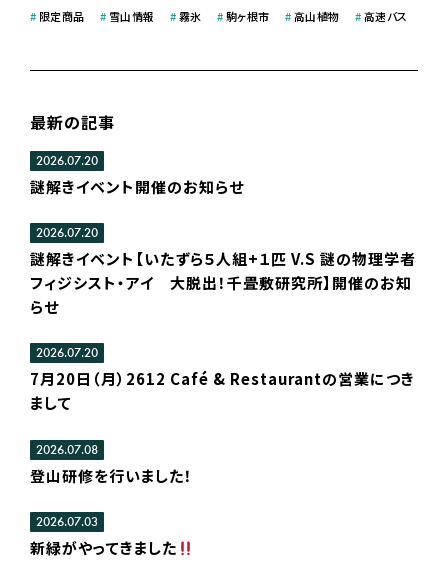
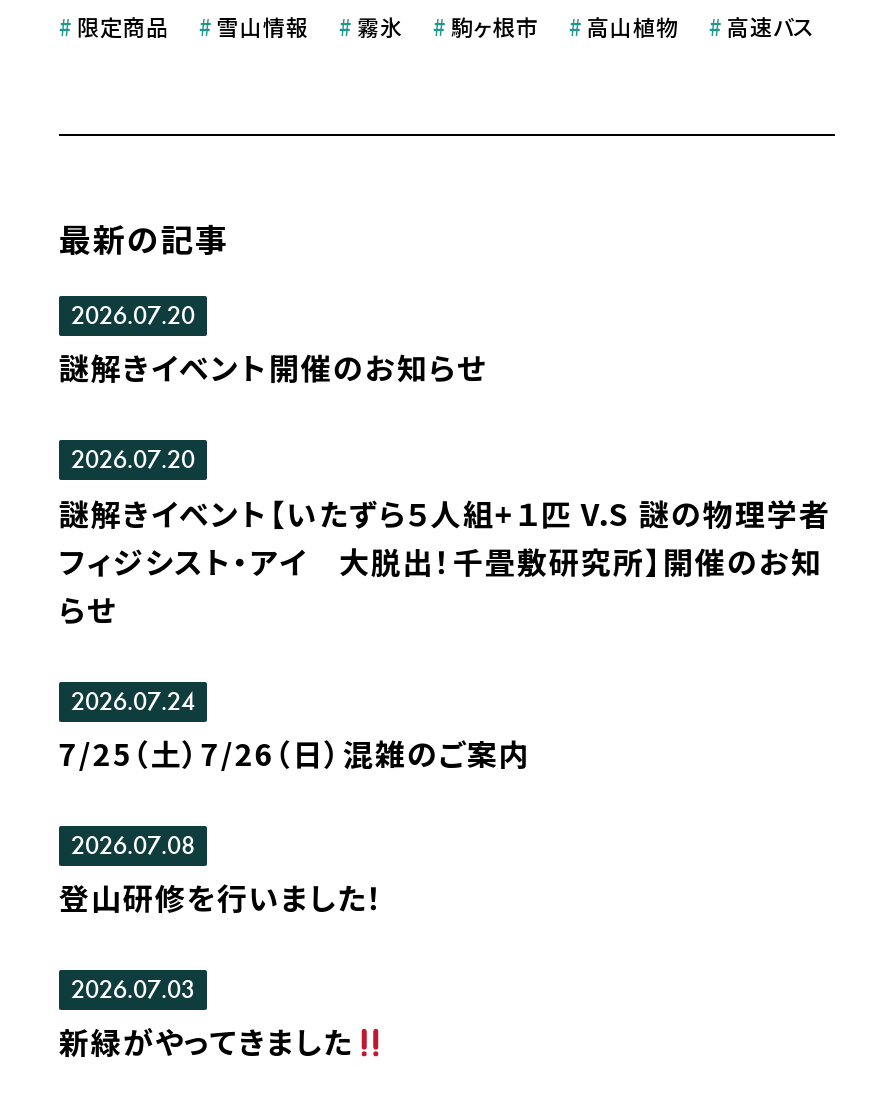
- 2026.07.20
+ 2026.07.24

- 7月20日（月）2612 Café & Restaurantの営業につき
- まして
+ 7/25（土）7/26（日）混雑のご案内
